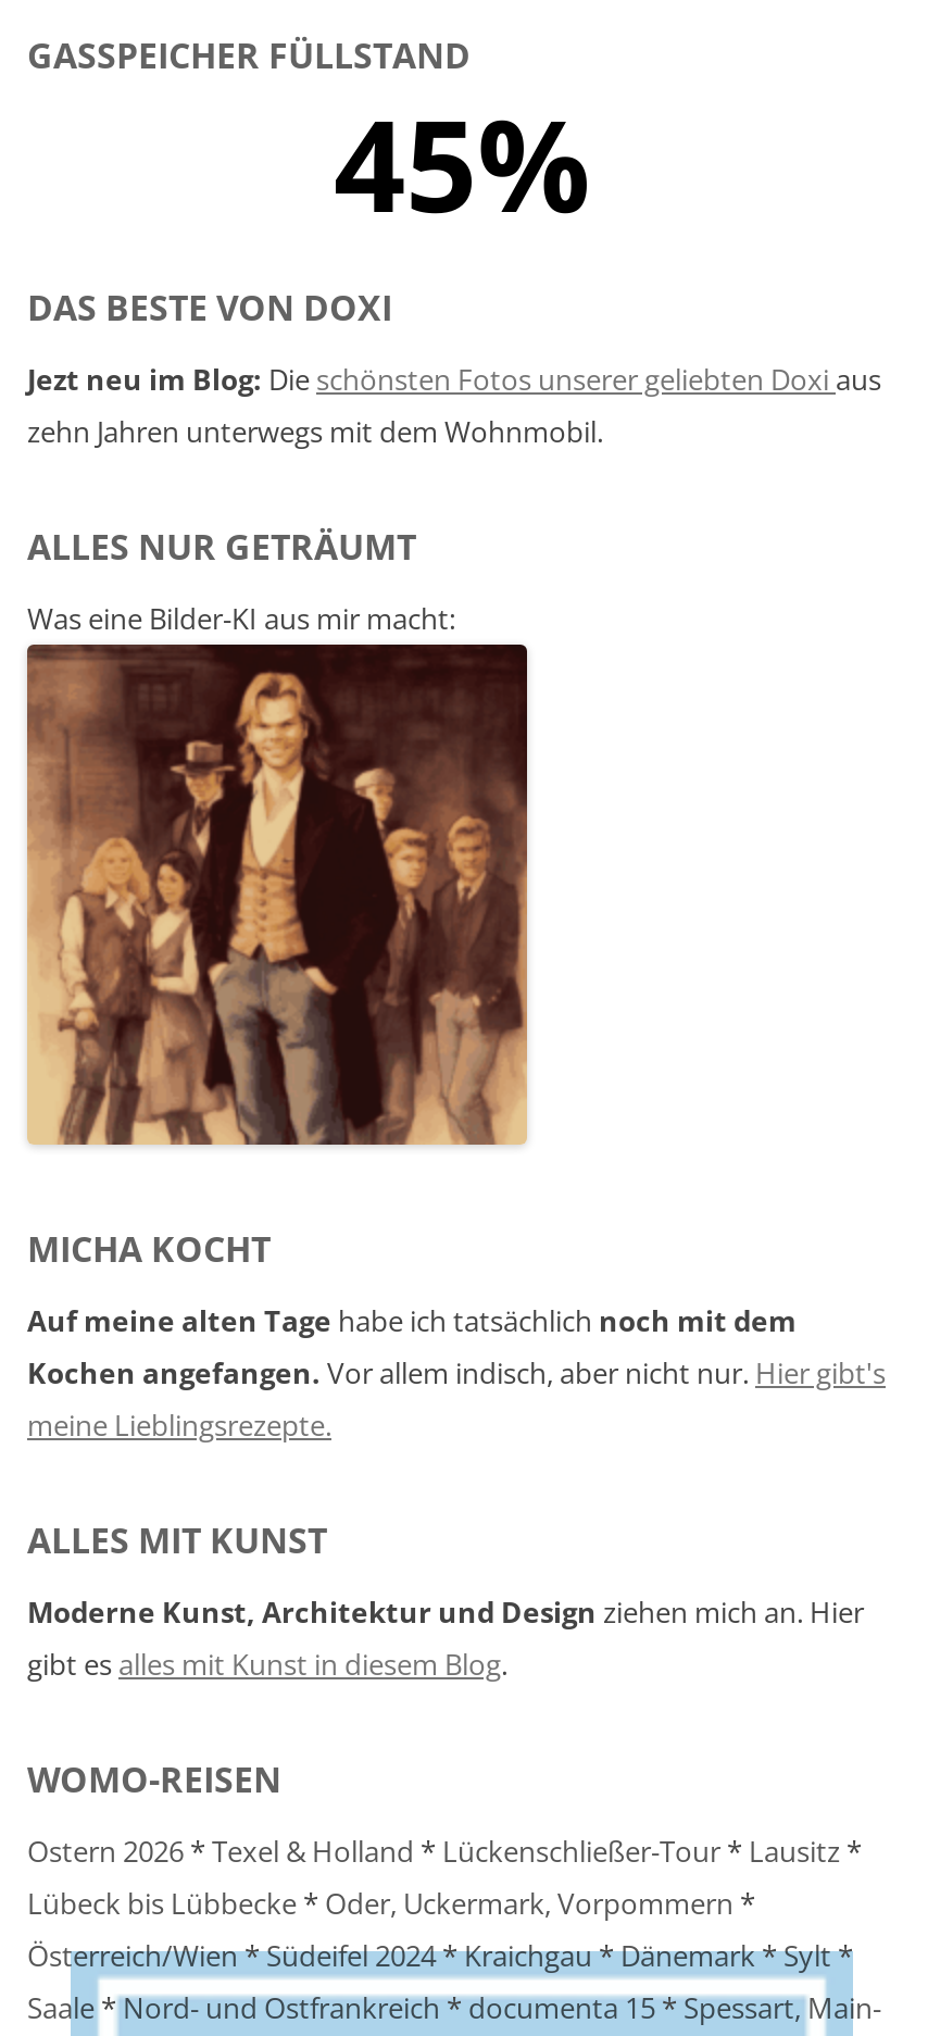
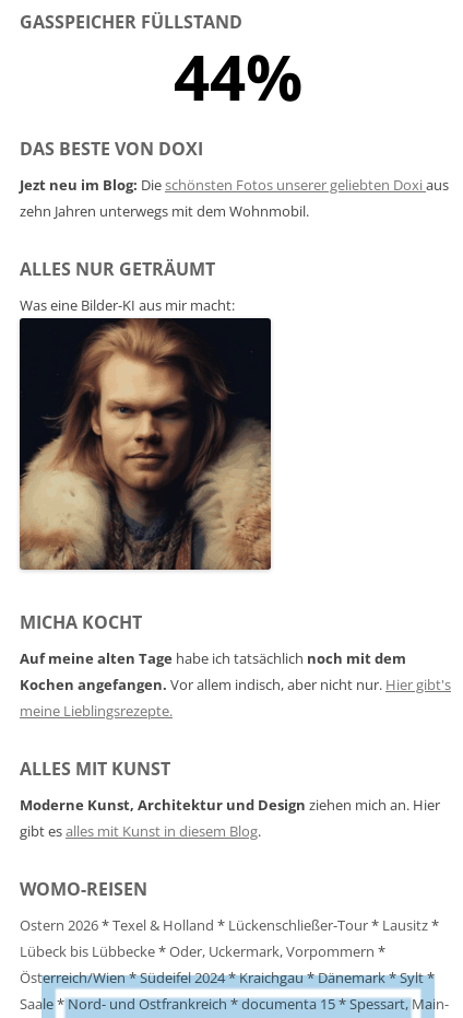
- 45%
+ 44%

- [image]
+ [image]
